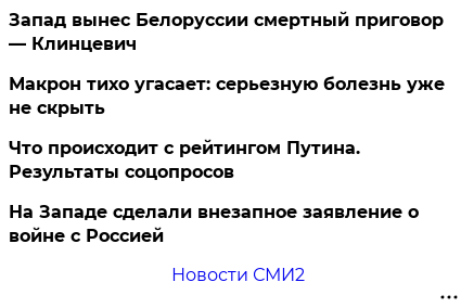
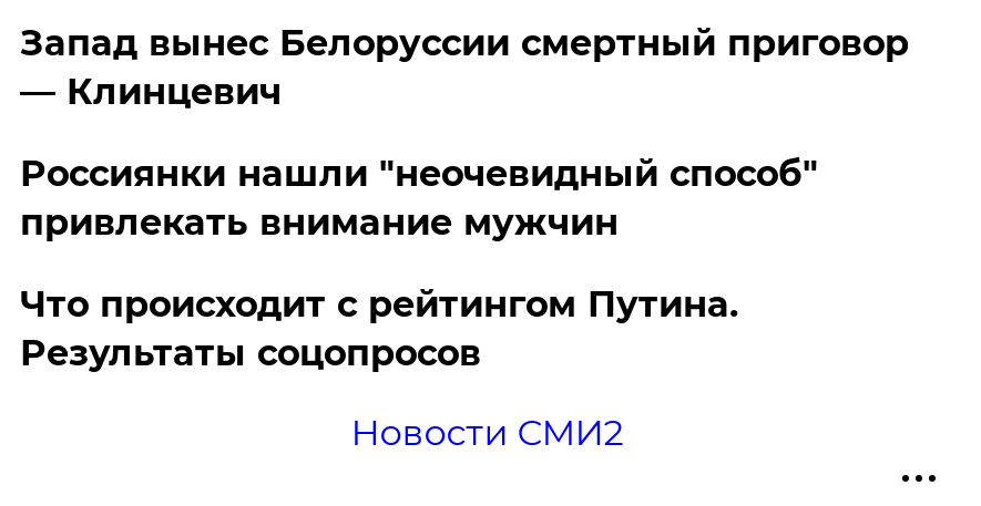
- Макрон тихо угасает: серьезную болезнь уже
- не скрыть
+ Россиянки нашли "неочевидный способ"
+ привлекать внимание мужчин

- На Западе сделали внезапное заявление о
- войне с Россией
